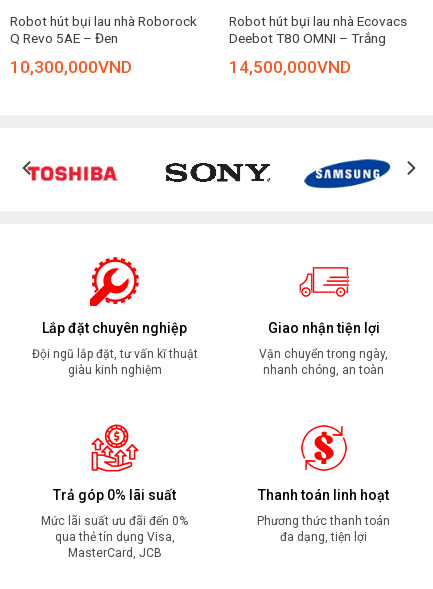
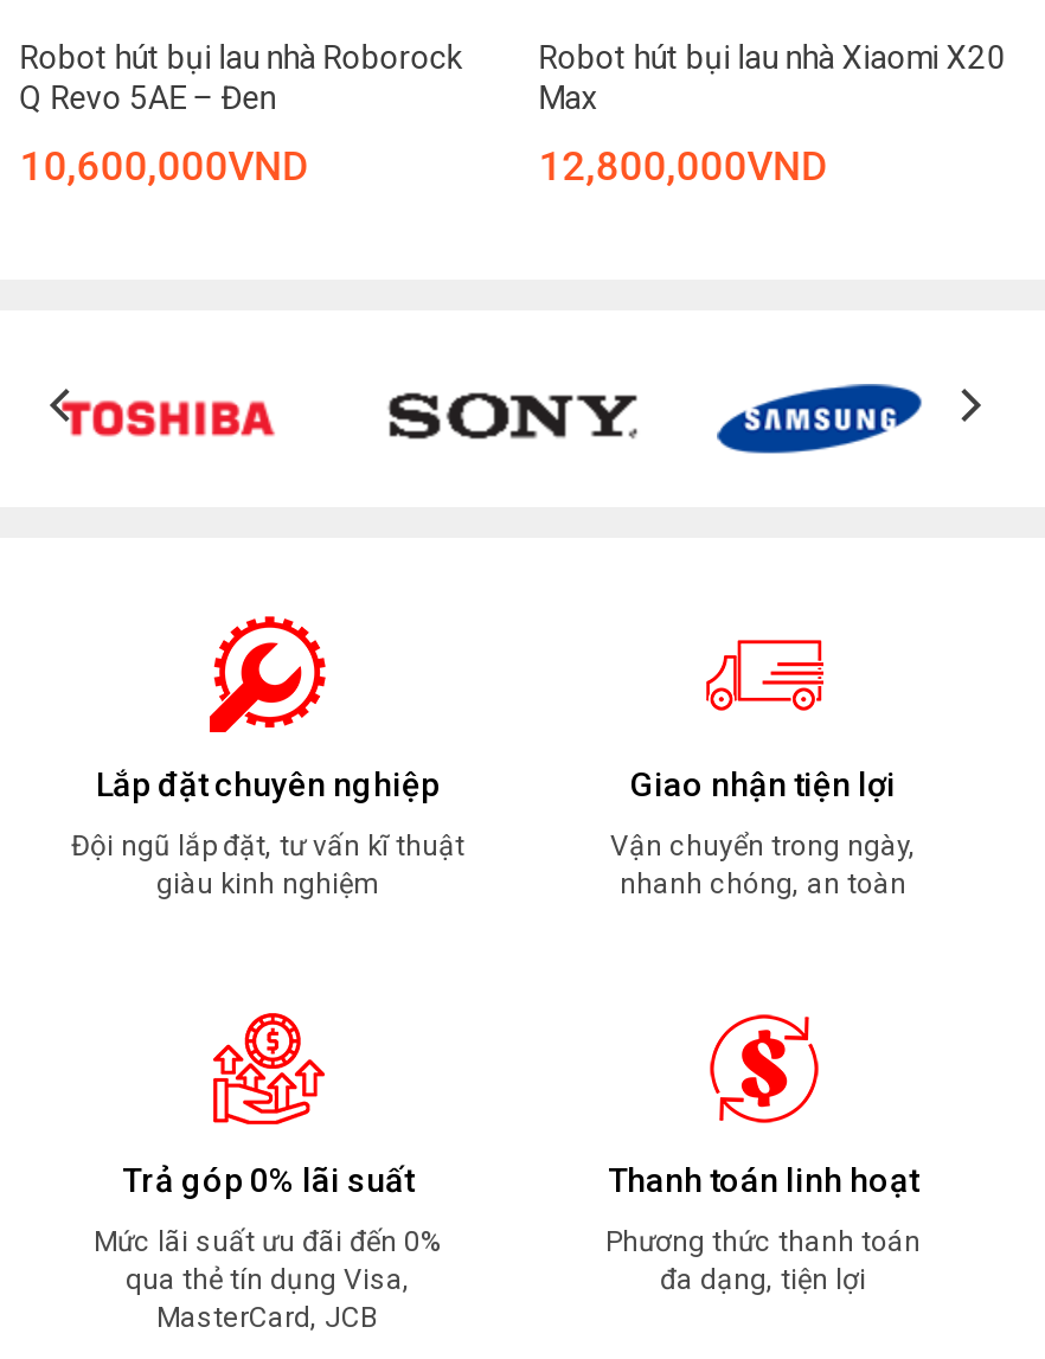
- Robot hút bụi lau nhà Ecovacs
- Deebot T80 OMNI – Trắng
+ Robot hút bụi lau nhà Xiaomi X20
+ Max

- 10,300,000VND
+ 10,600,000VND

- 14,500,000VND
+ 12,800,000VND
